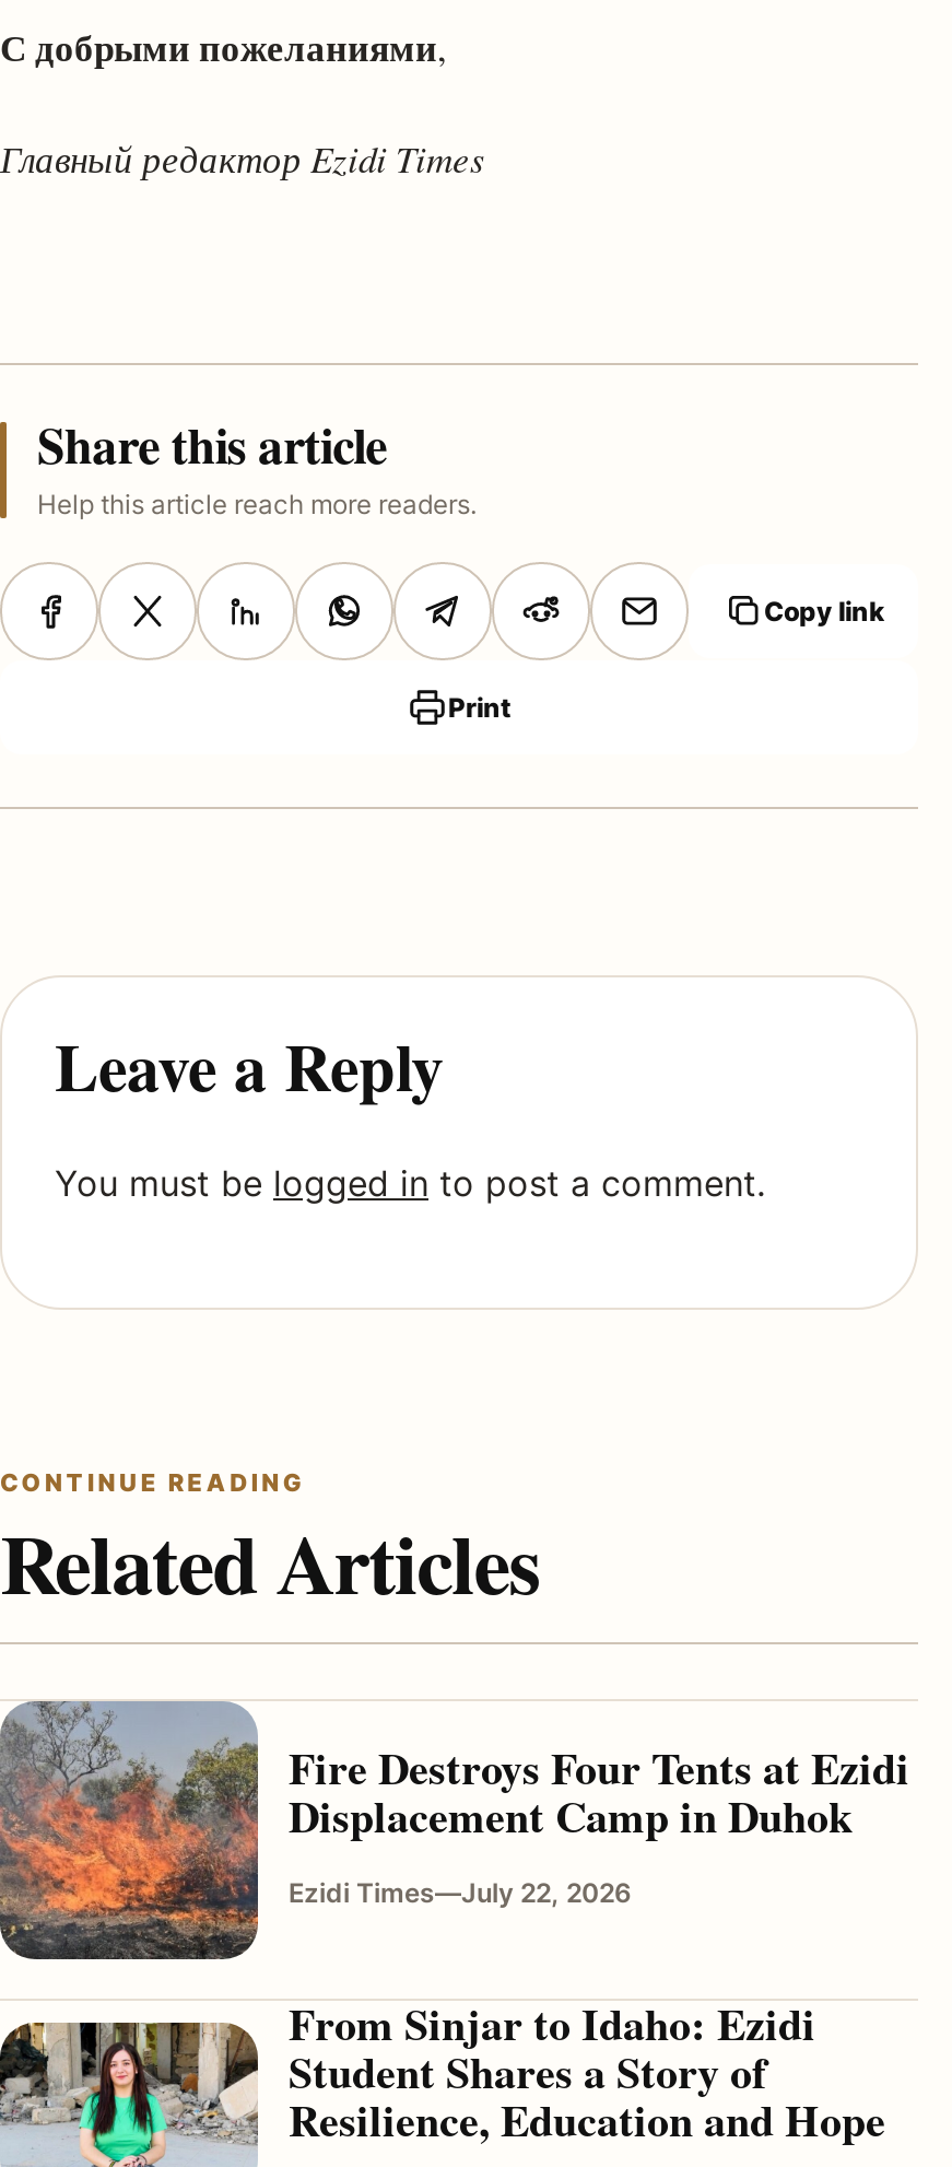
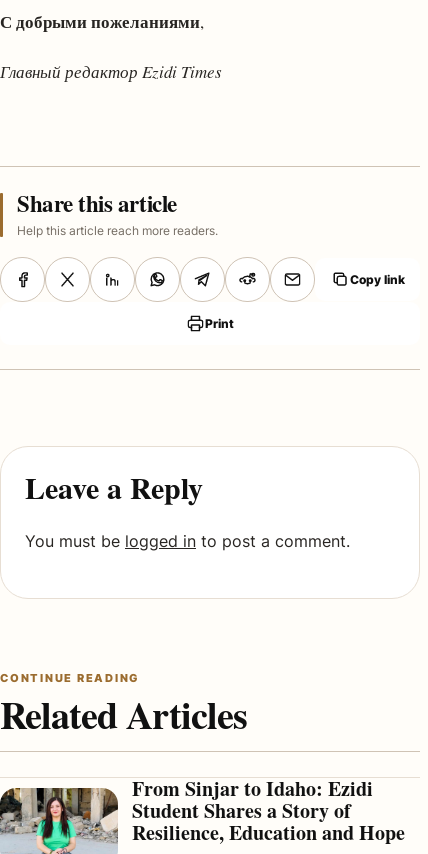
- [image]
- Fire Destroys Four Tents at Ezidi
- Displacement Camp in Duhok
- Ezidi Times—July 22, 2026
